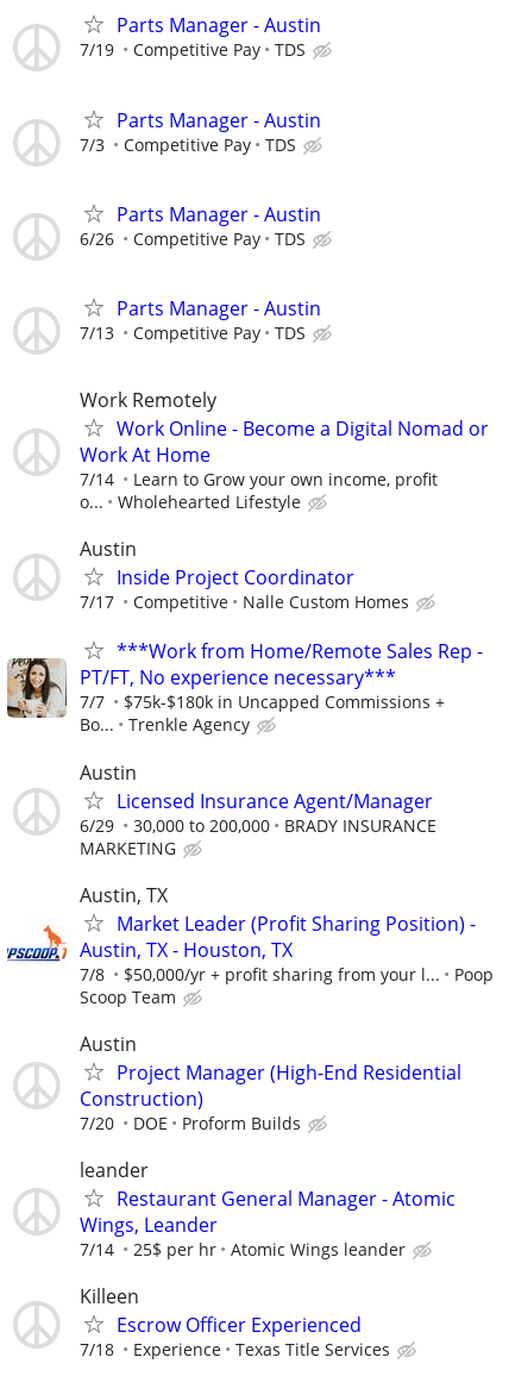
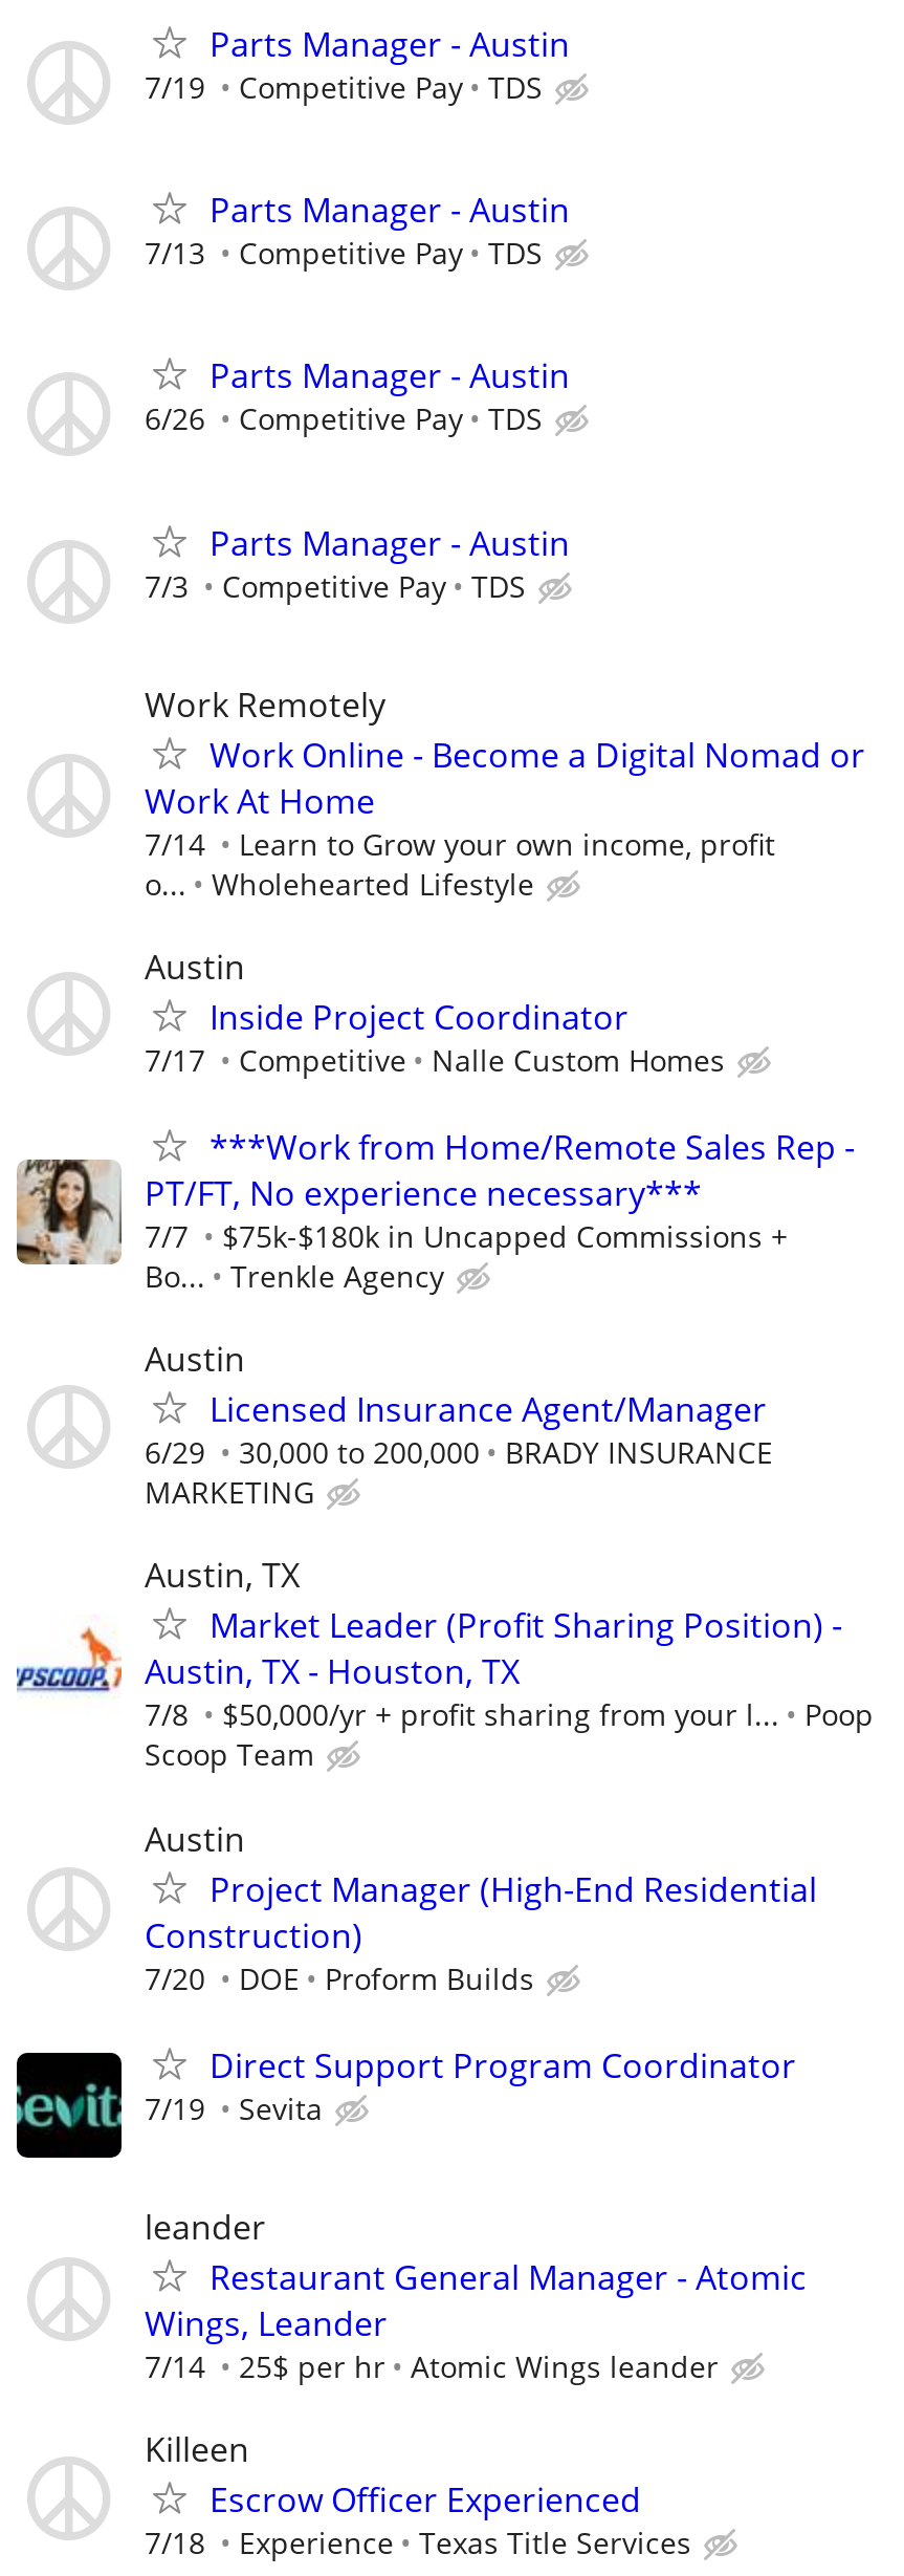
- 7/3 Competitive Pay TDS
+ 7/13 Competitive Pay TDS

- 7/13 Competitive Pay TDS
+ 7/3 Competitive Pay TDS

+ [image]
+ Direct Support Program Coordinator
+ 7/19
+ Sevita
